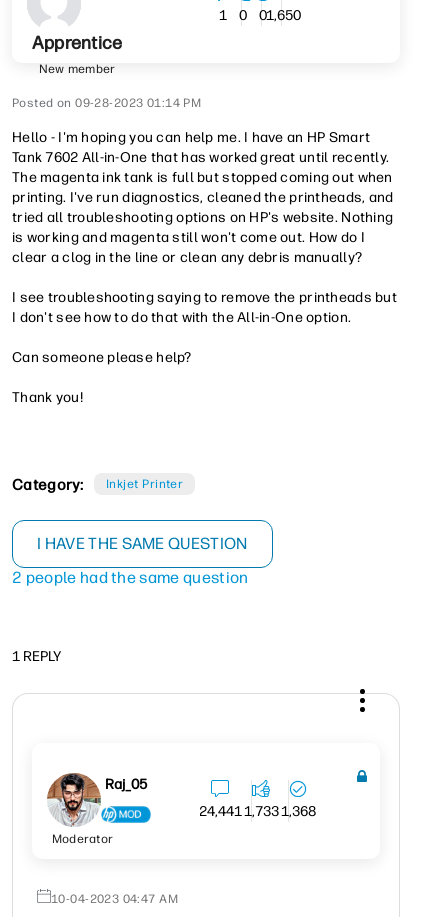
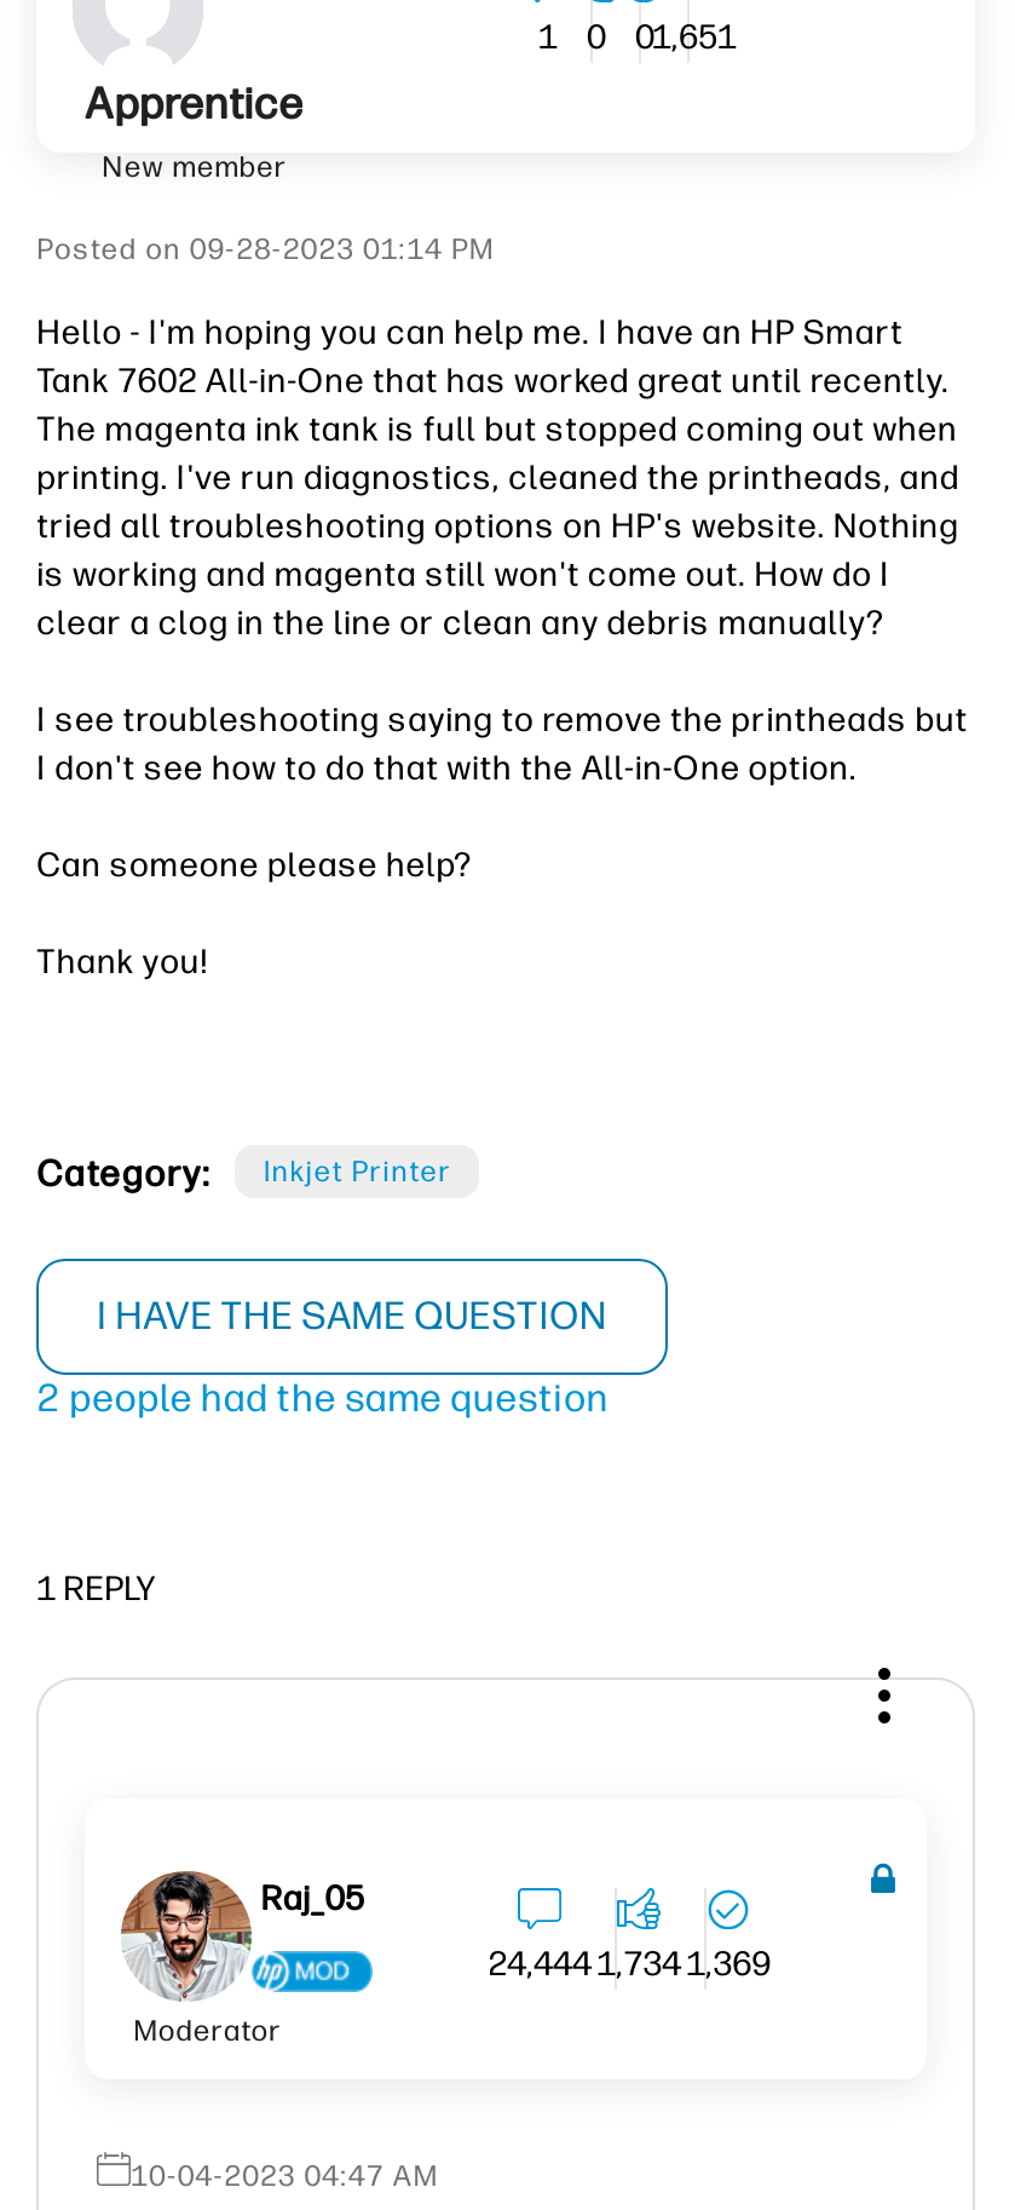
- 1 0 01,650
+ 1 0 01,651

- 24,441 1,733 1,368
+ 24,444 1,734 1,369
